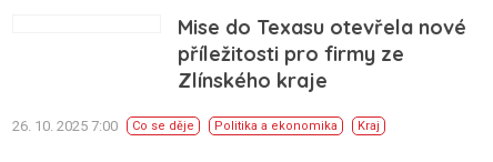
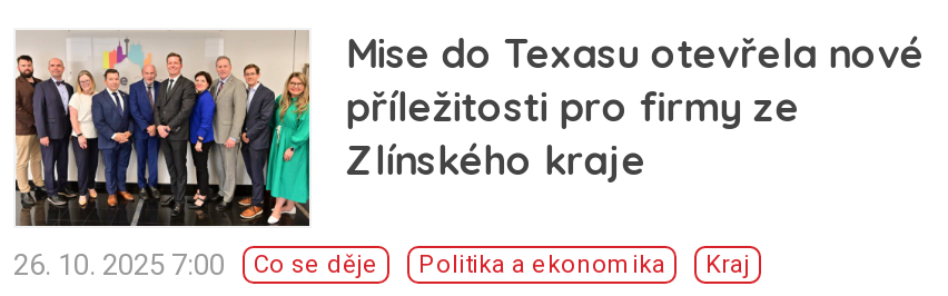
+ [image]
